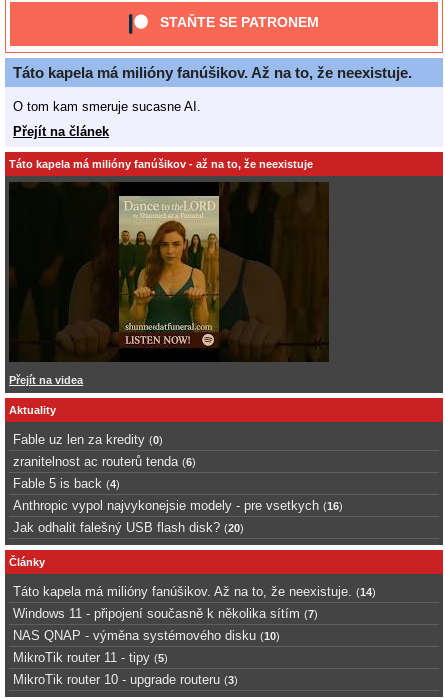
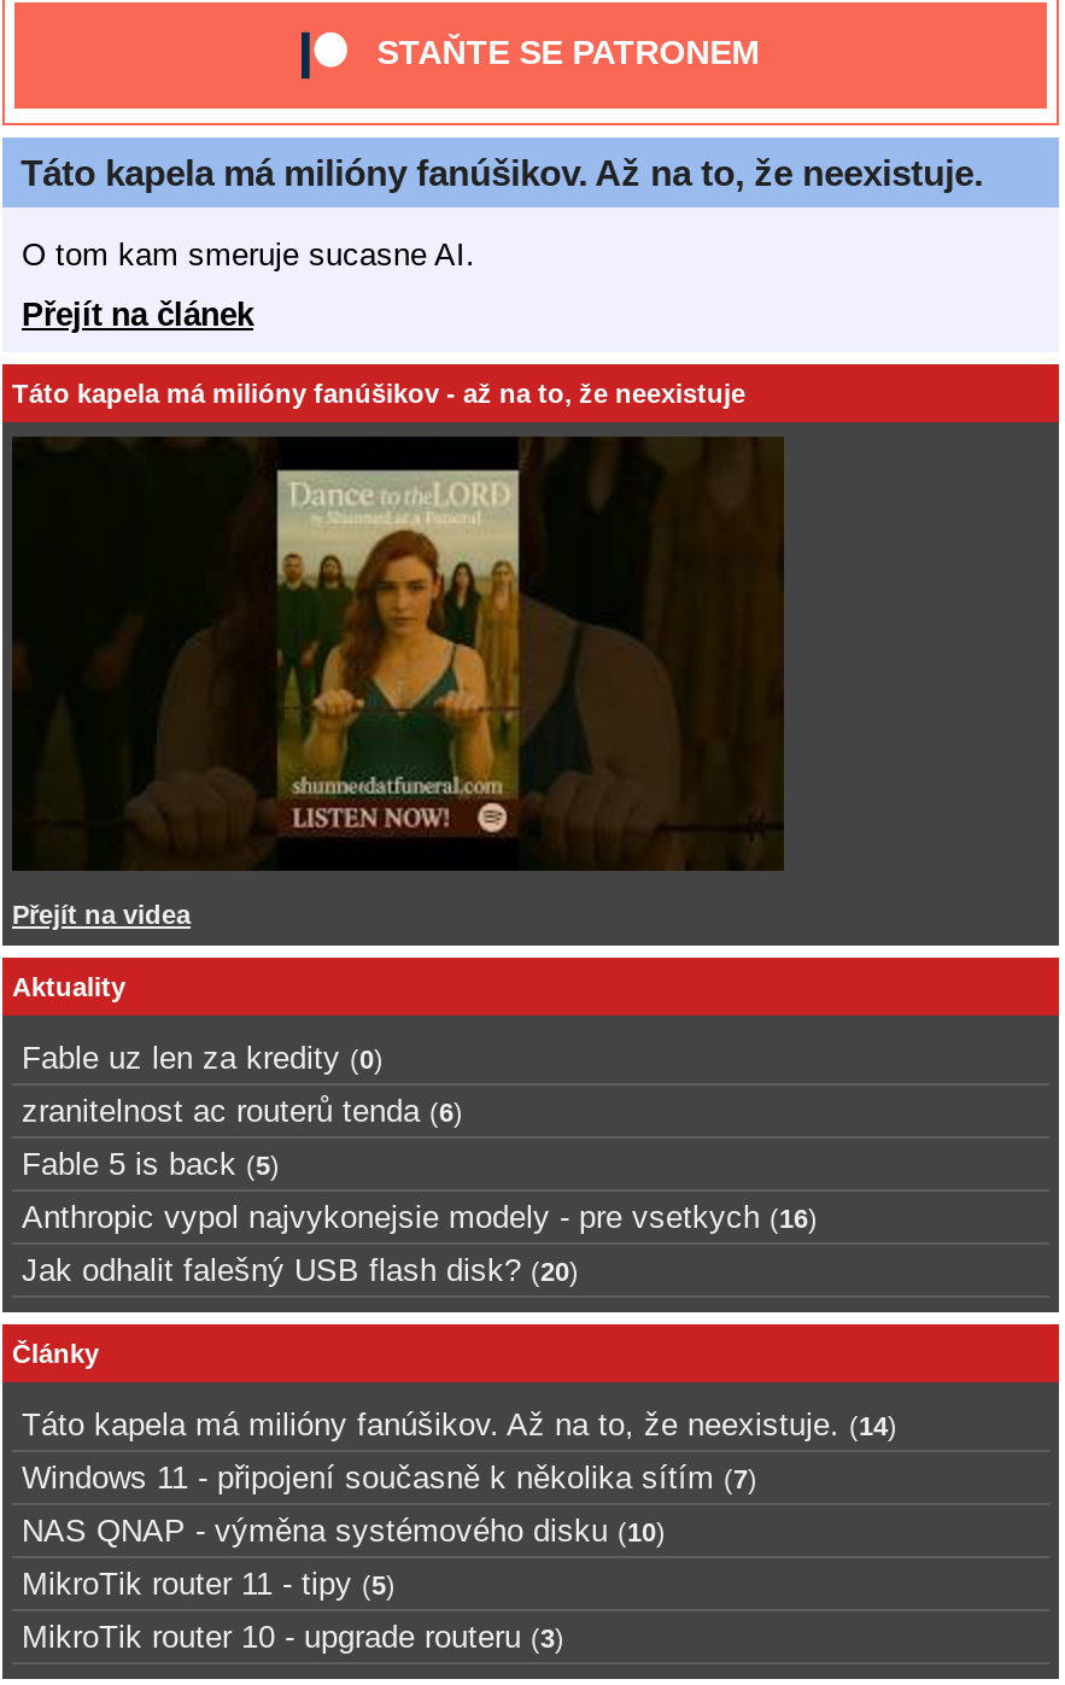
- Fable 5 is back (4)
+ Fable 5 is back (5)
